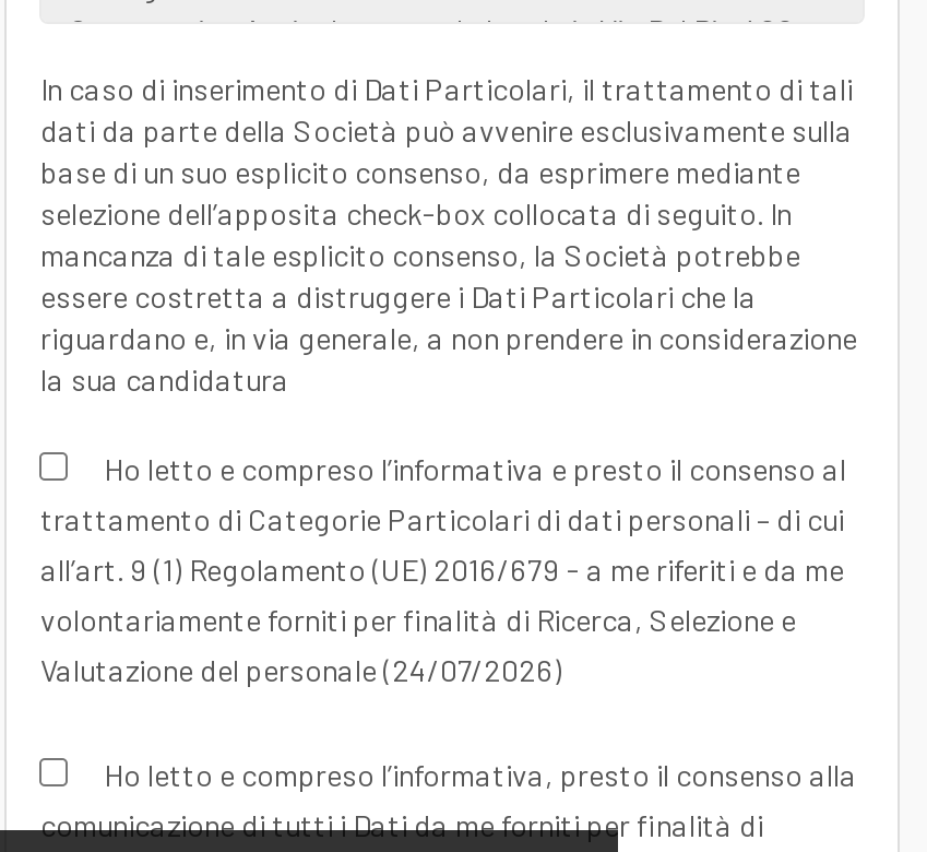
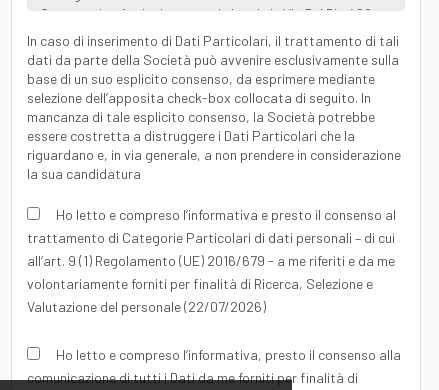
- Valutazione del personale (24/07/2026)
+ Valutazione del personale (22/07/2026)
